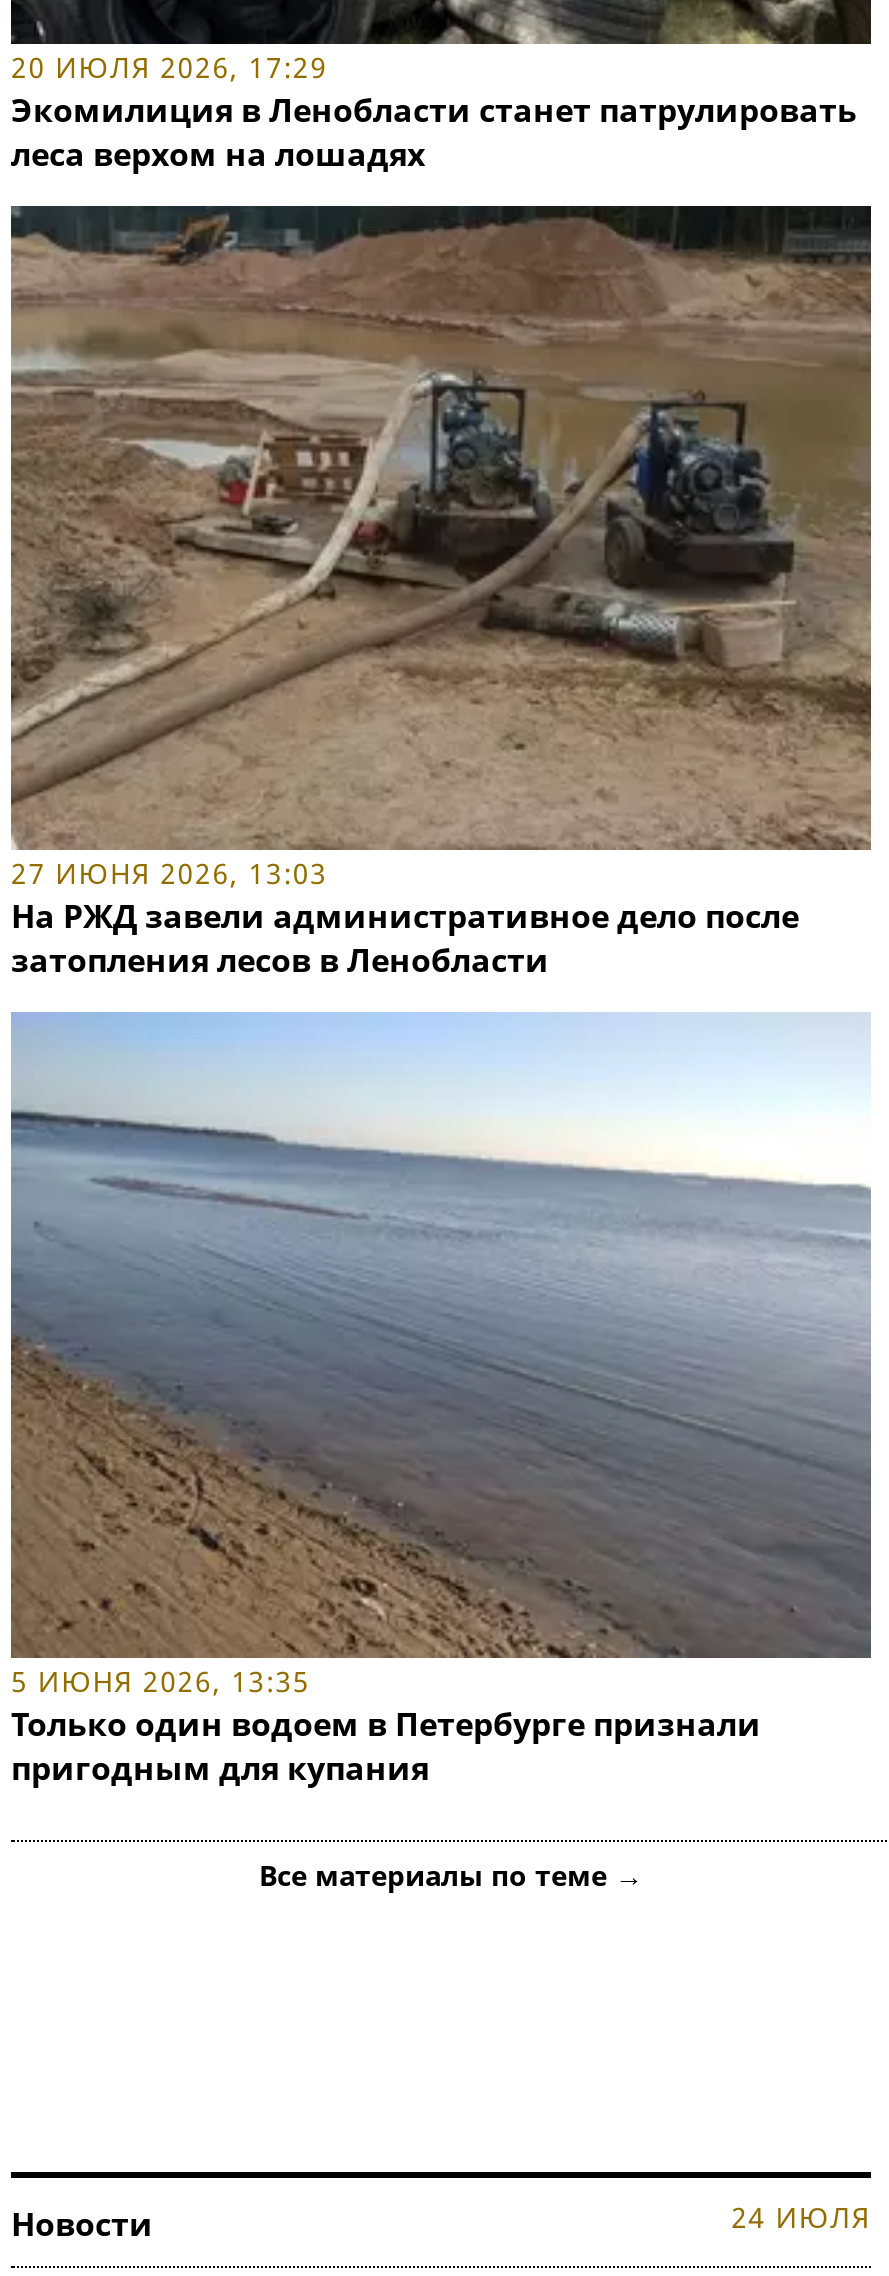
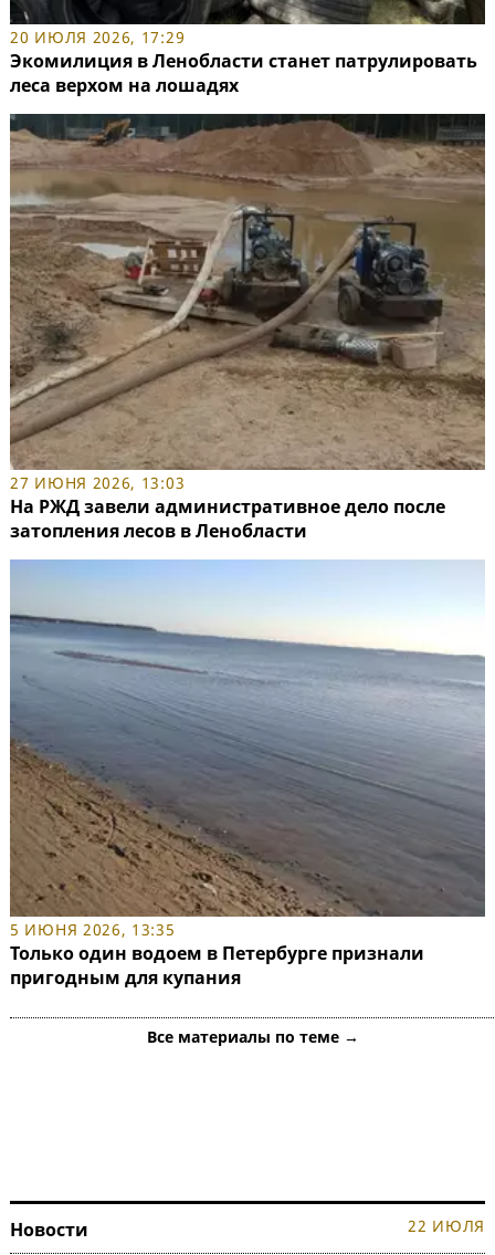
- 24 ИЮЛЯ
+ 22 ИЮЛЯ
